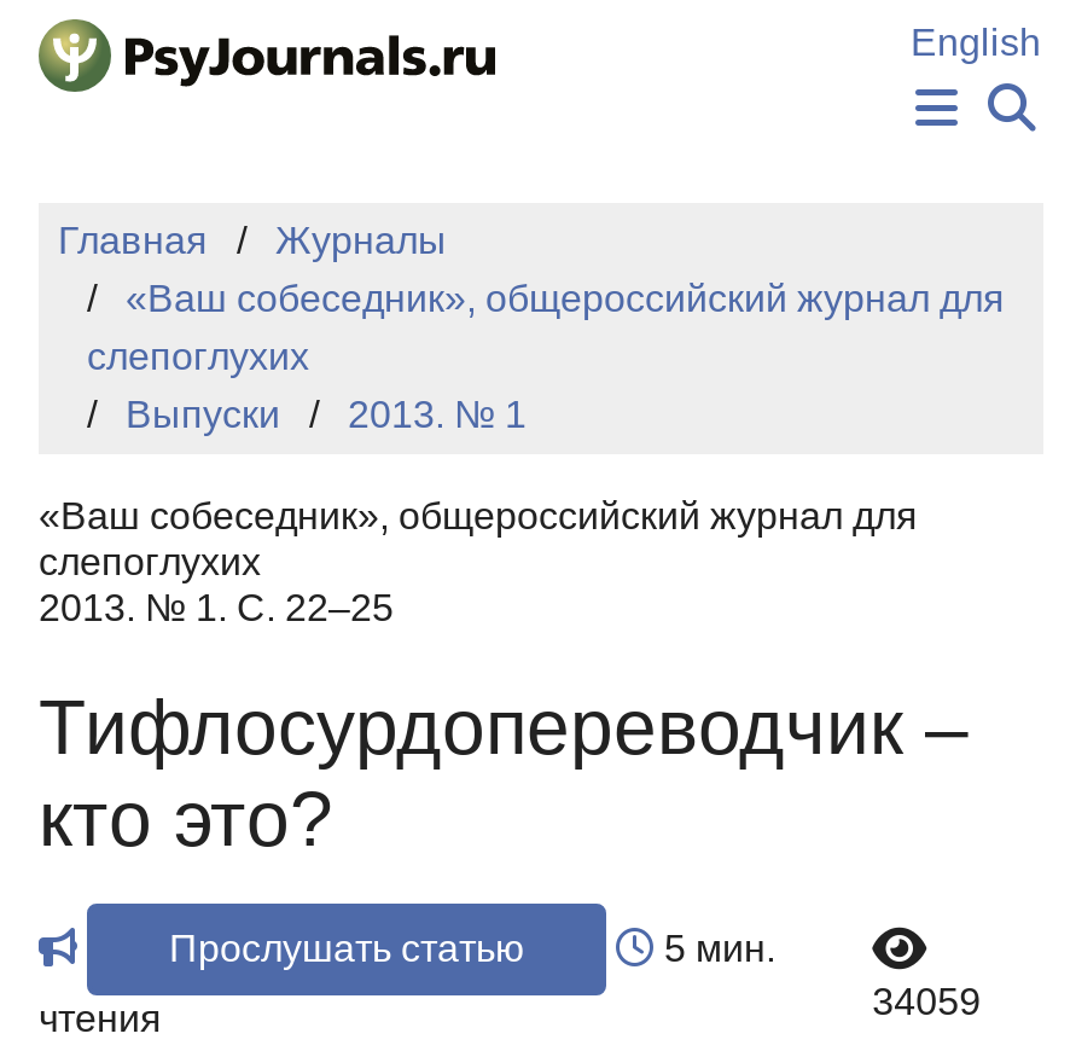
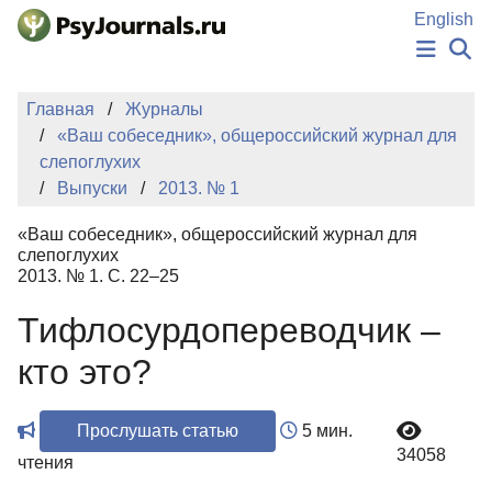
- 34059
+ 34058
